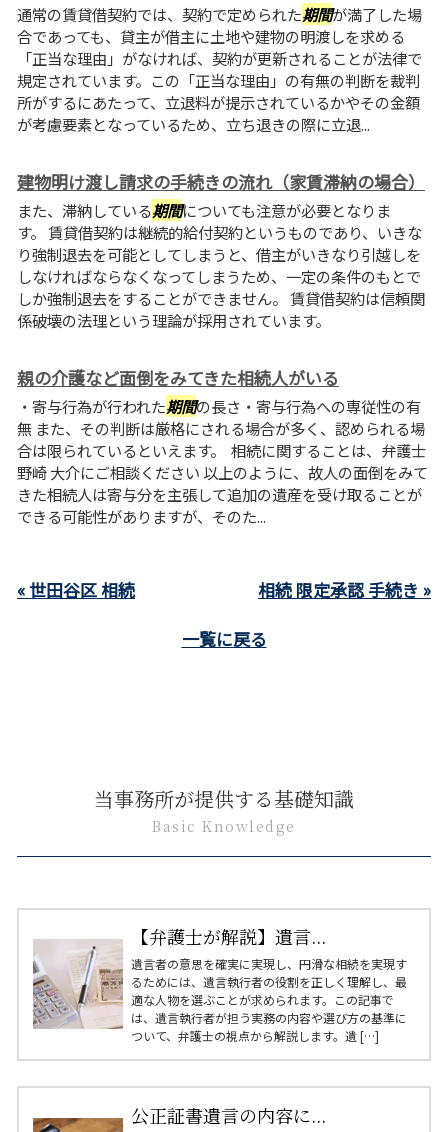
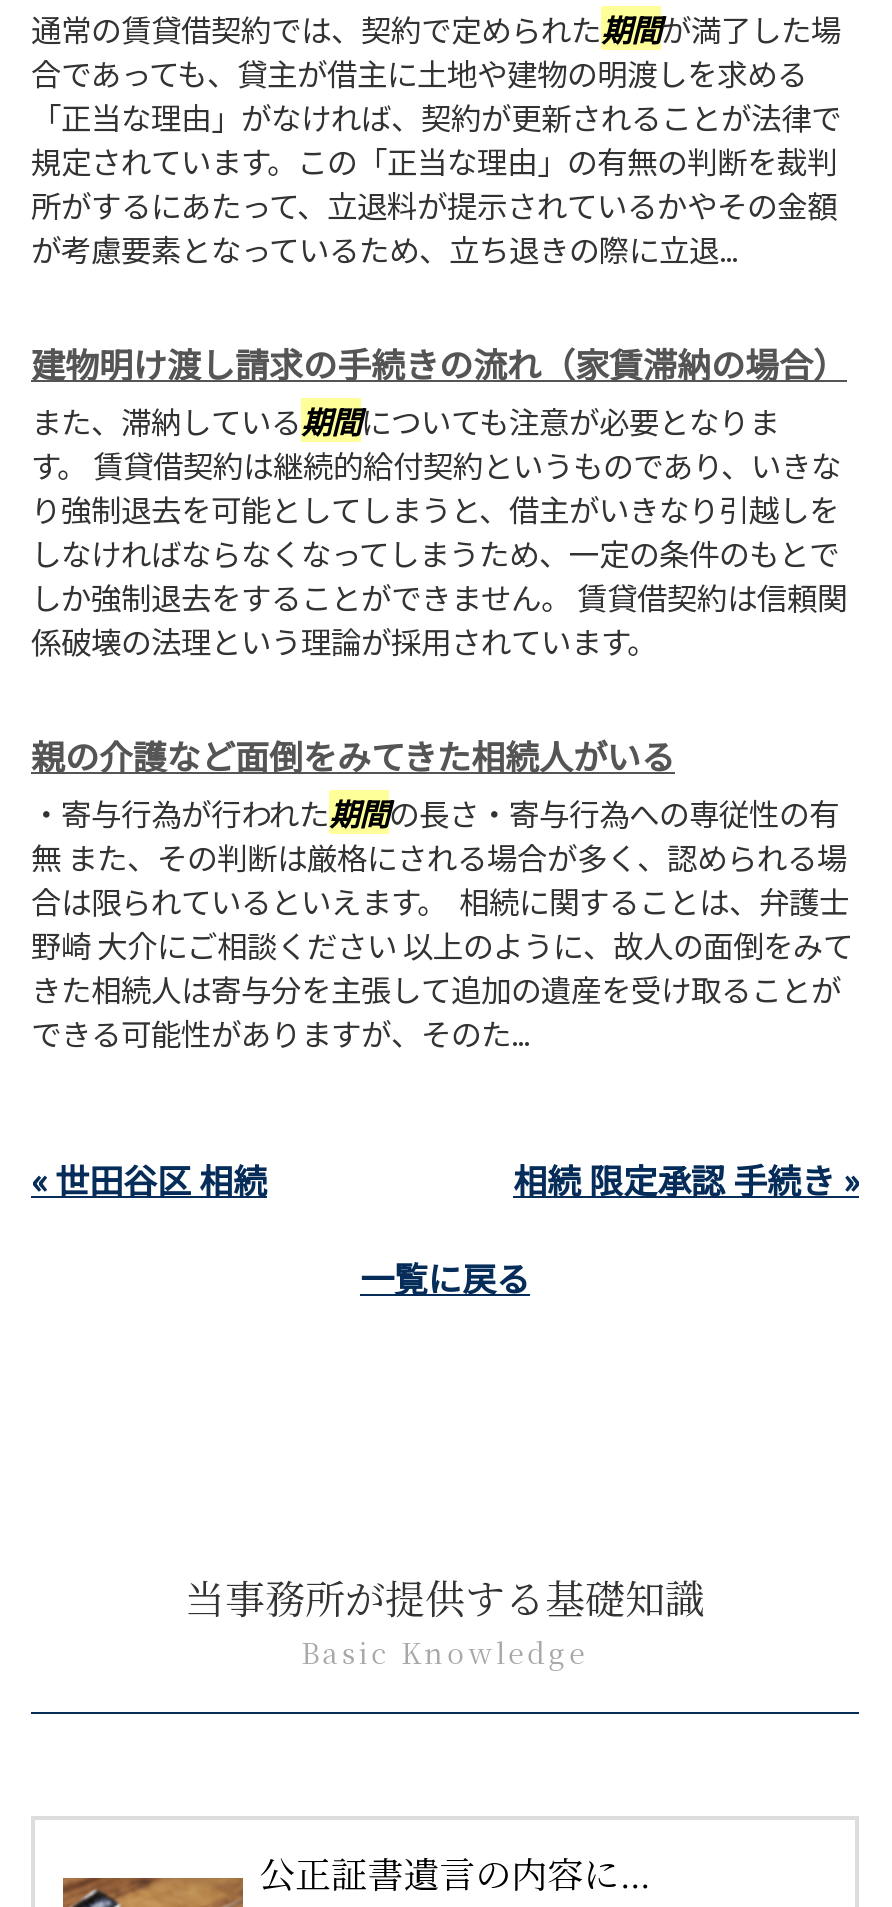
- [image]
- 【弁護士が解説】遺言...
- 遺言者の意思を確実に実現し、円滑な相続を実現す
- るためには、遺言執行者の役割を正しく理解し、最
- 適な人物を選ぶことが求められます。この記事で
- は、遺言執行者が担う実務の内容や選び方の基準に
- ついて、弁護士の視点から解説します。遺 […]
